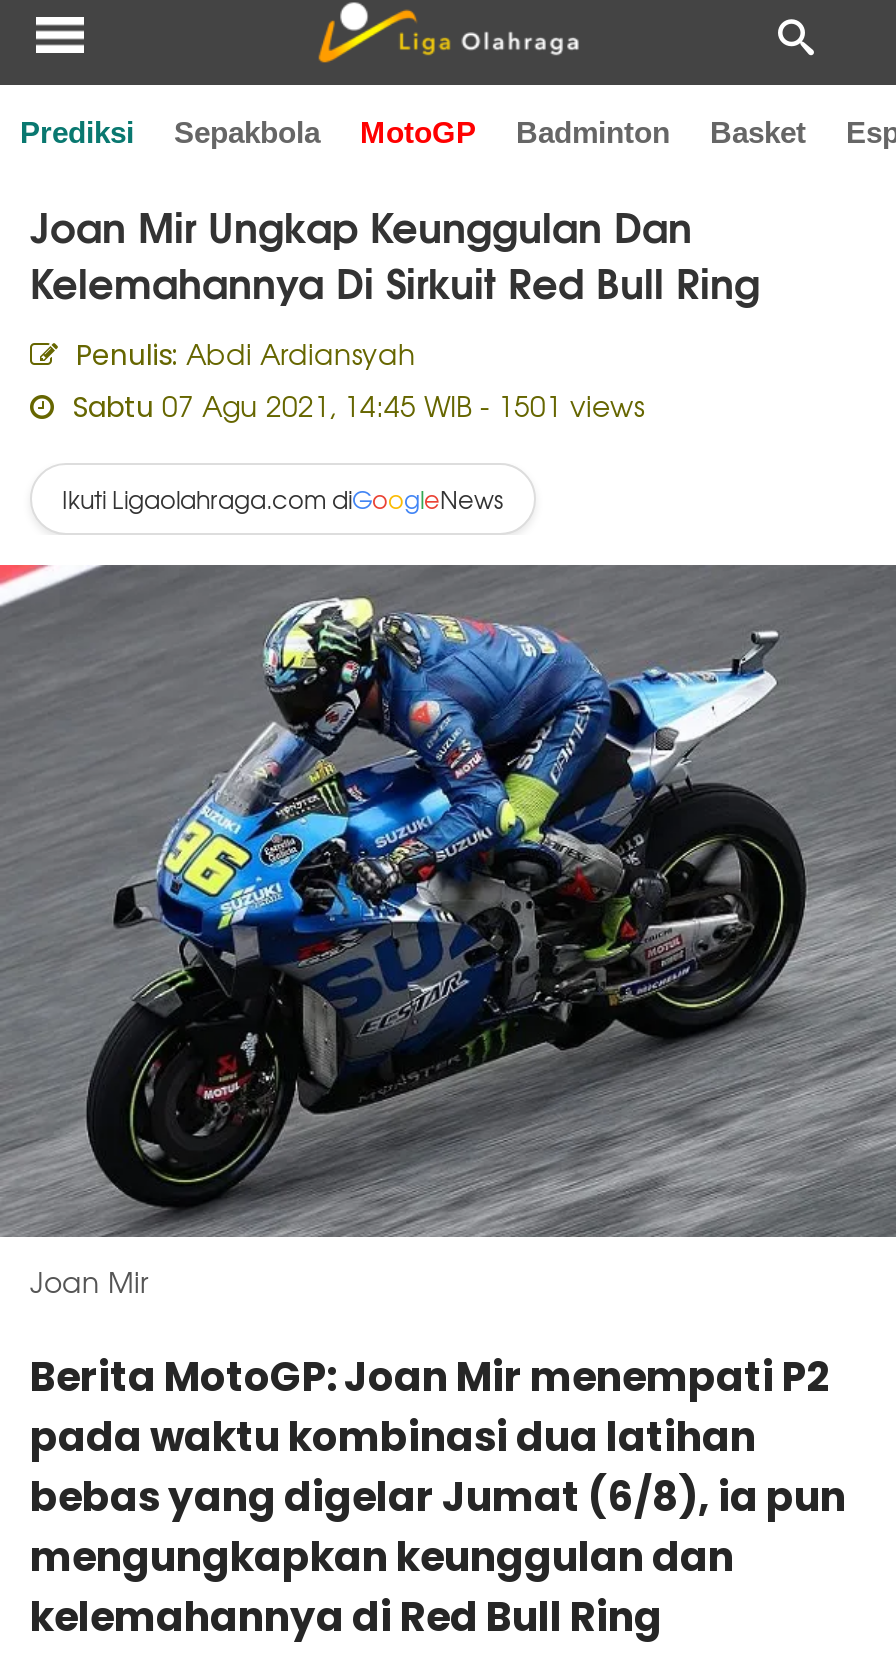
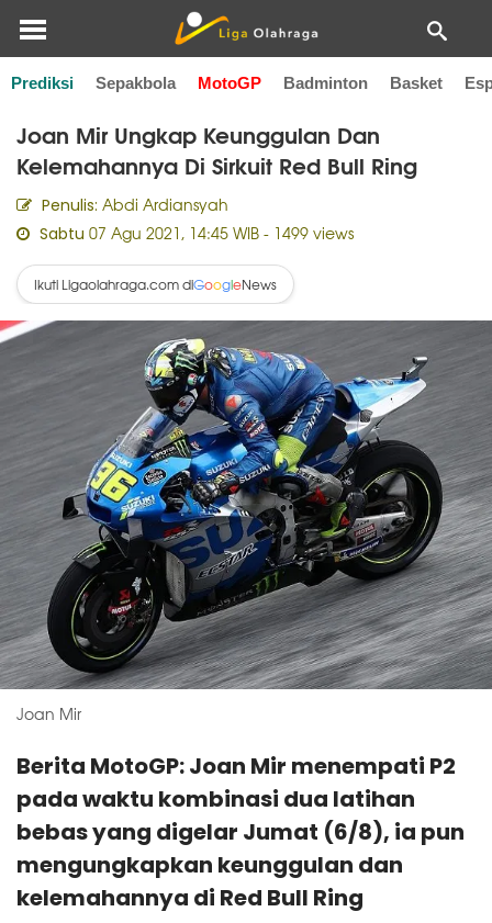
- Sabtu 07 Agu 2021, 14:45 WIB - 1501 views
+ Sabtu 07 Agu 2021, 14:45 WIB - 1499 views
